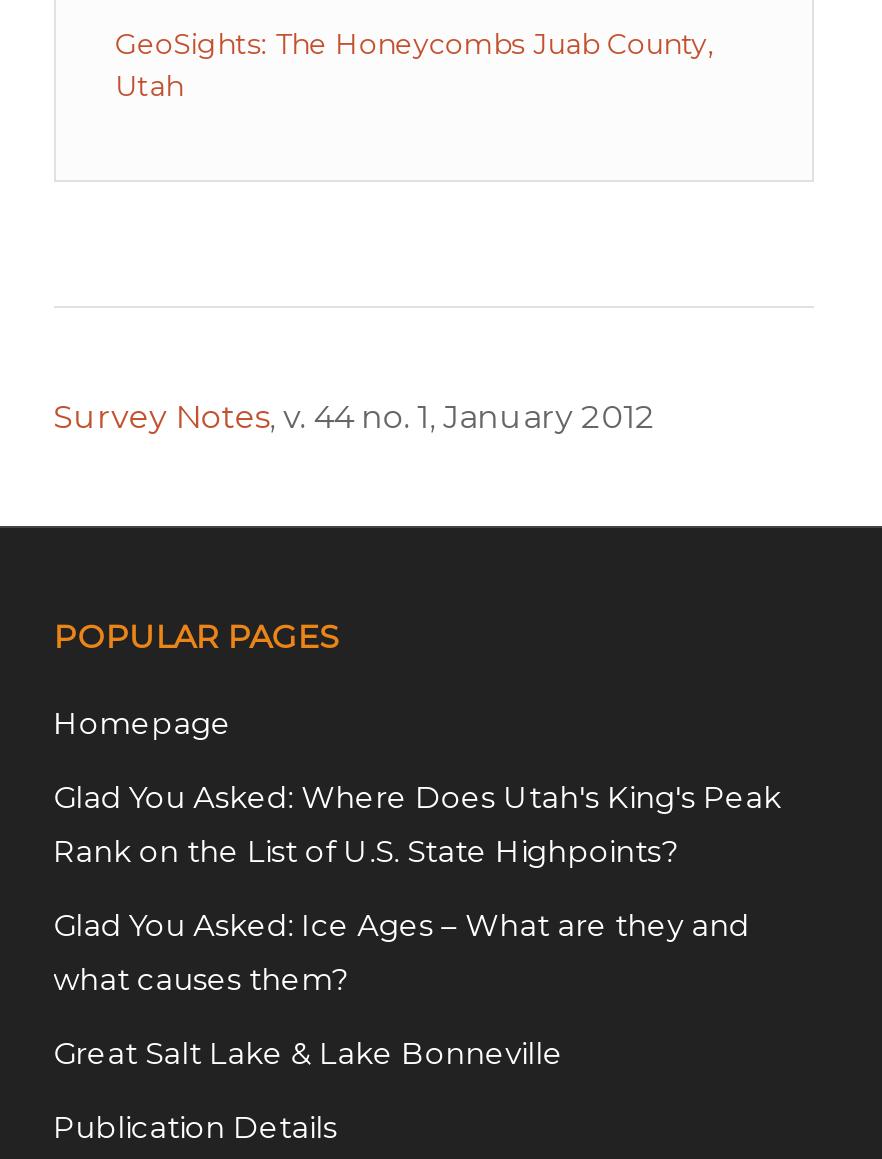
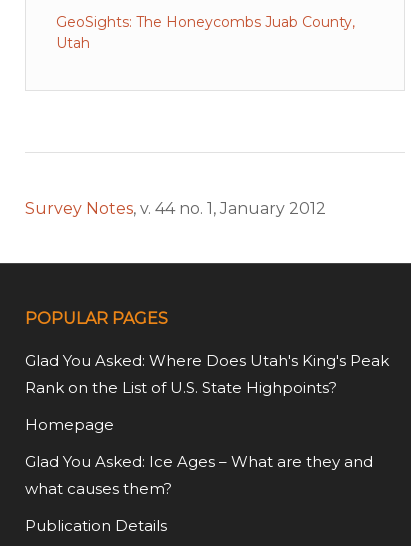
moved down: Homepage

- Great Salt Lake & Lake Bonneville
